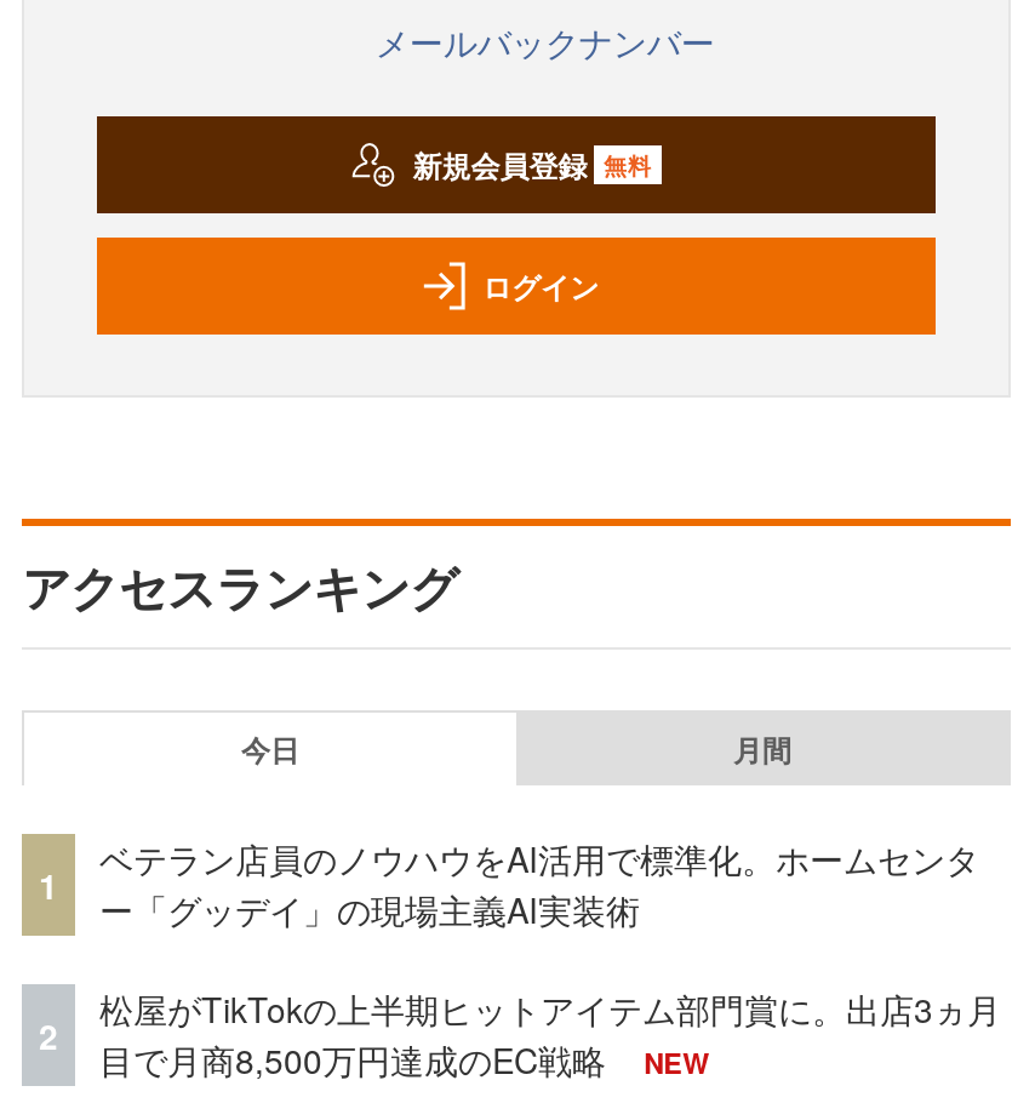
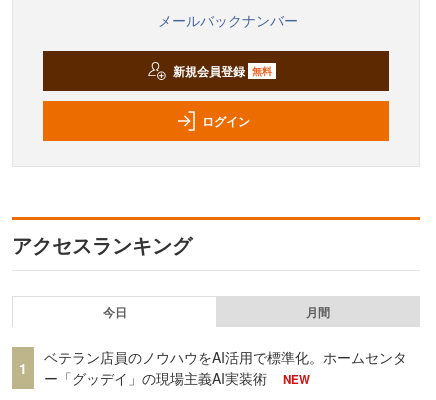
- 松屋がTikTokの上半期ヒットアイテム部門賞に。出店3ヵ月
- 目で月商8,500万円達成のEC戦略

- 2
